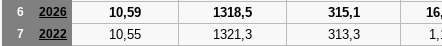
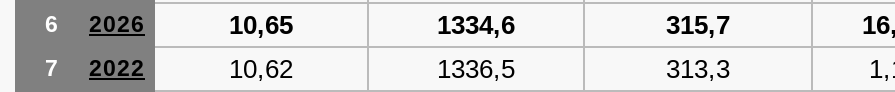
- 10,59
+ 10,65

- 1318,5
+ 1334,6

- 315,1
+ 315,7

- 10,55
+ 10,62

- 1321,3
+ 1336,5
